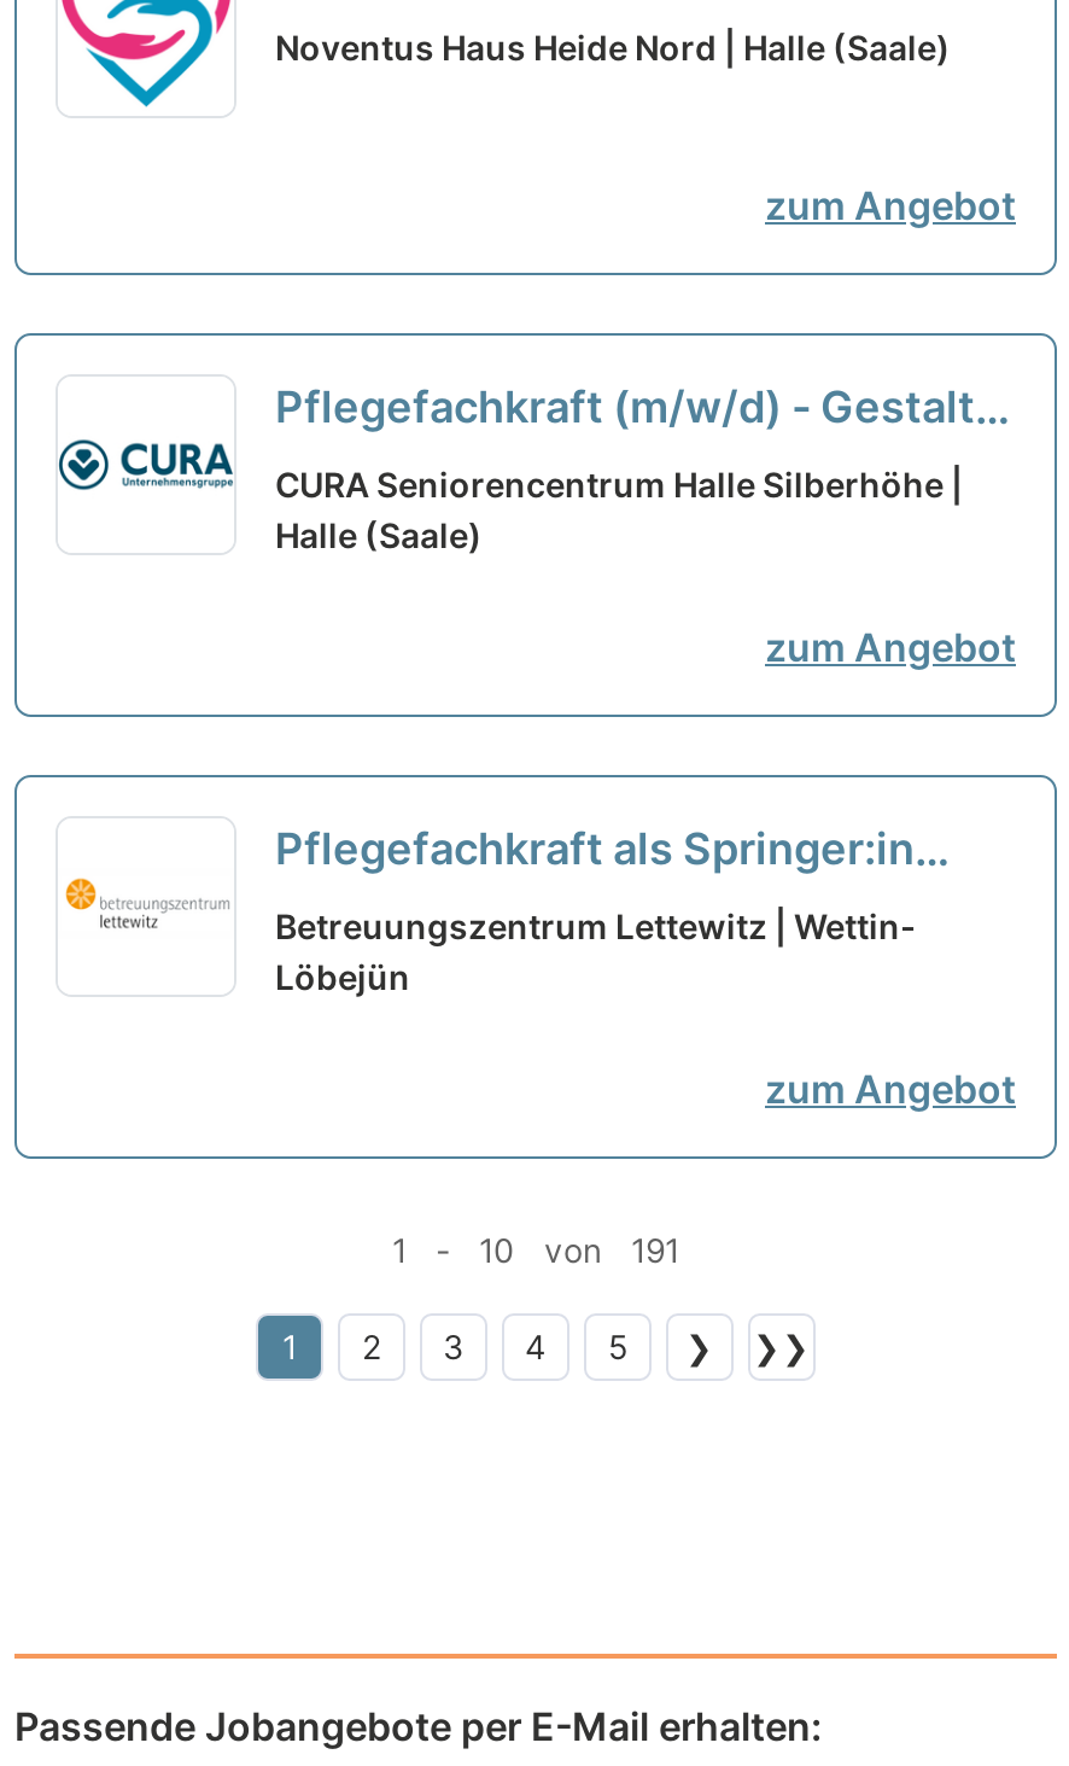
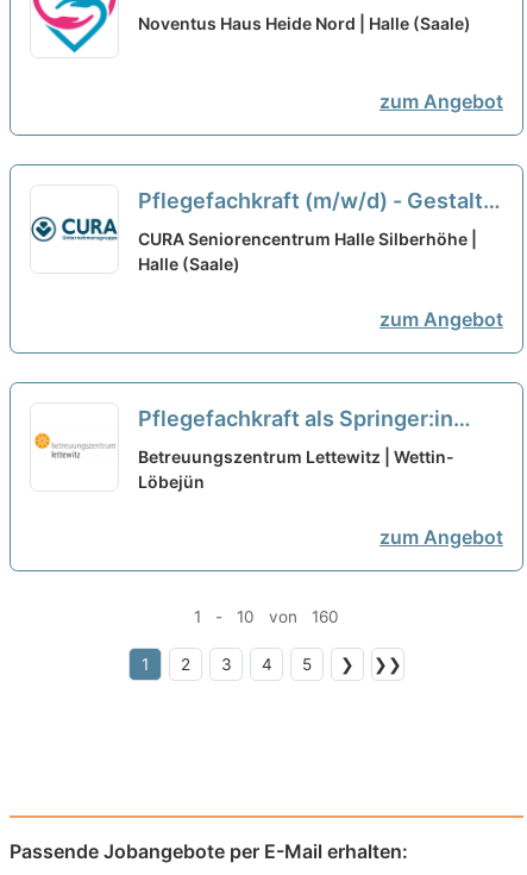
- 1 - 10 von 191
+ 1 - 10 von 160
